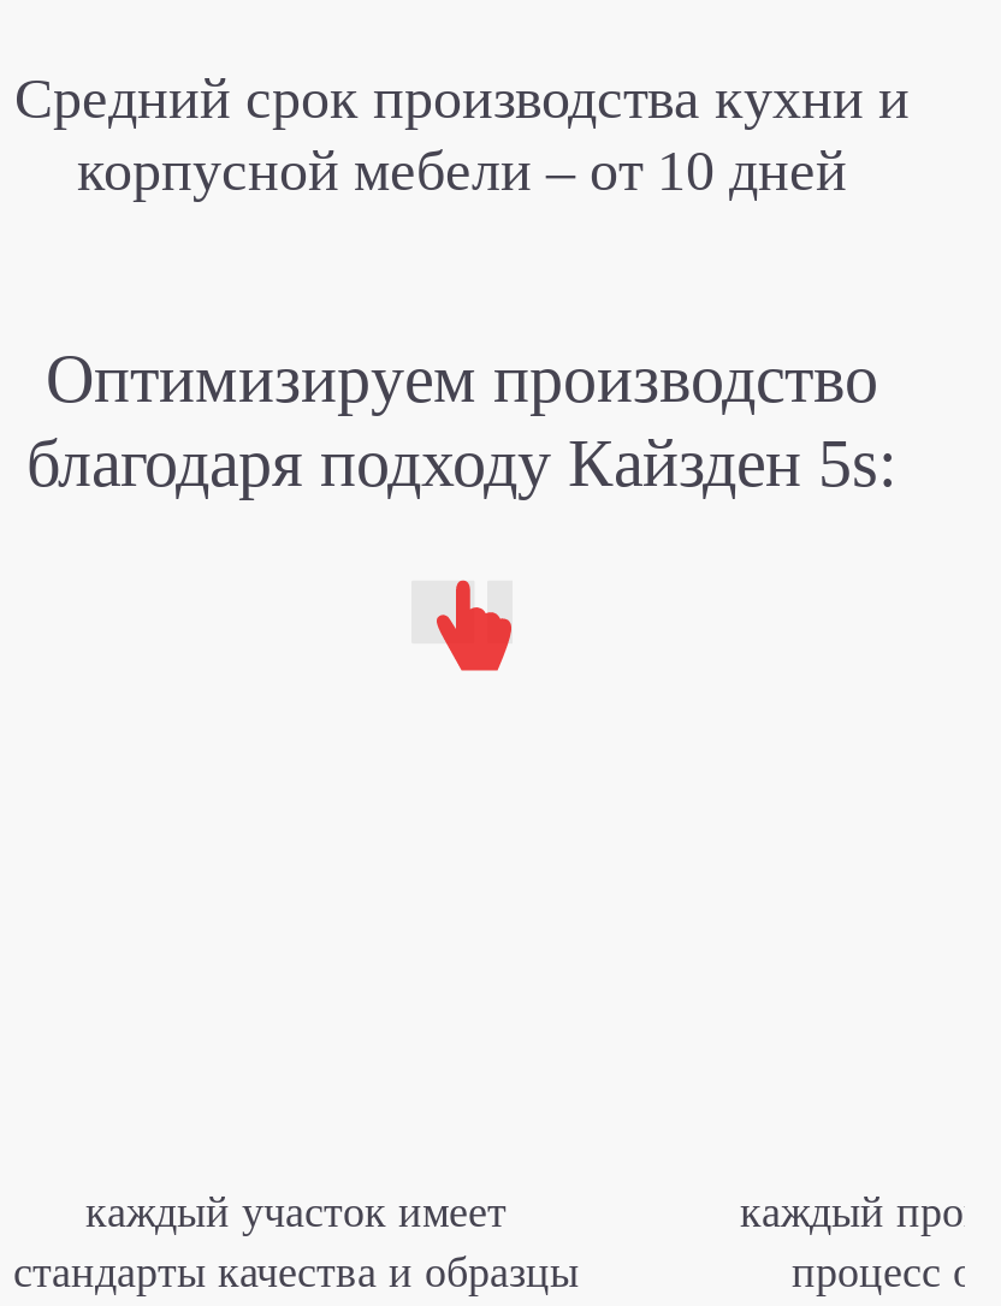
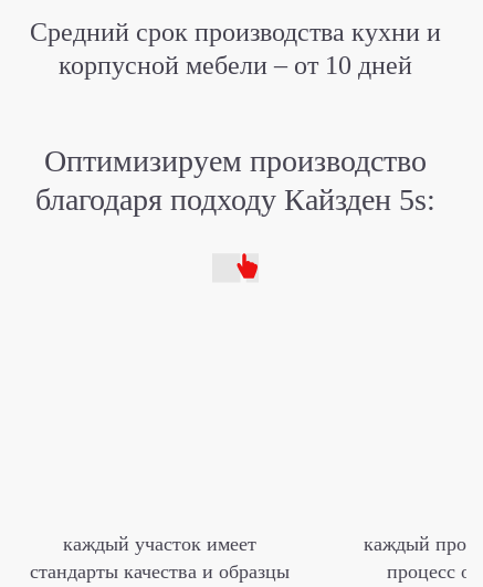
- [image]
+ [image]
